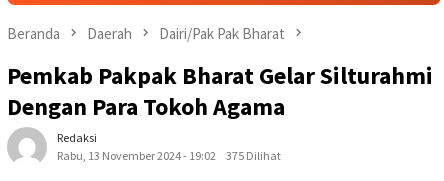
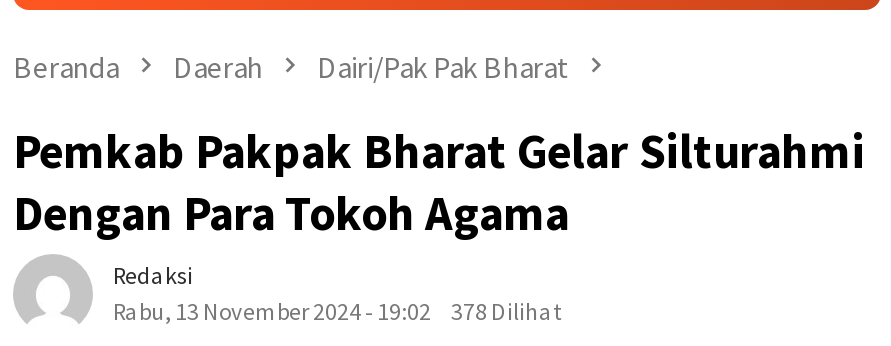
- Rabu, 13 November 2024 - 19:02 375 Dilihat
+ Rabu, 13 November 2024 - 19:02 378 Dilihat
